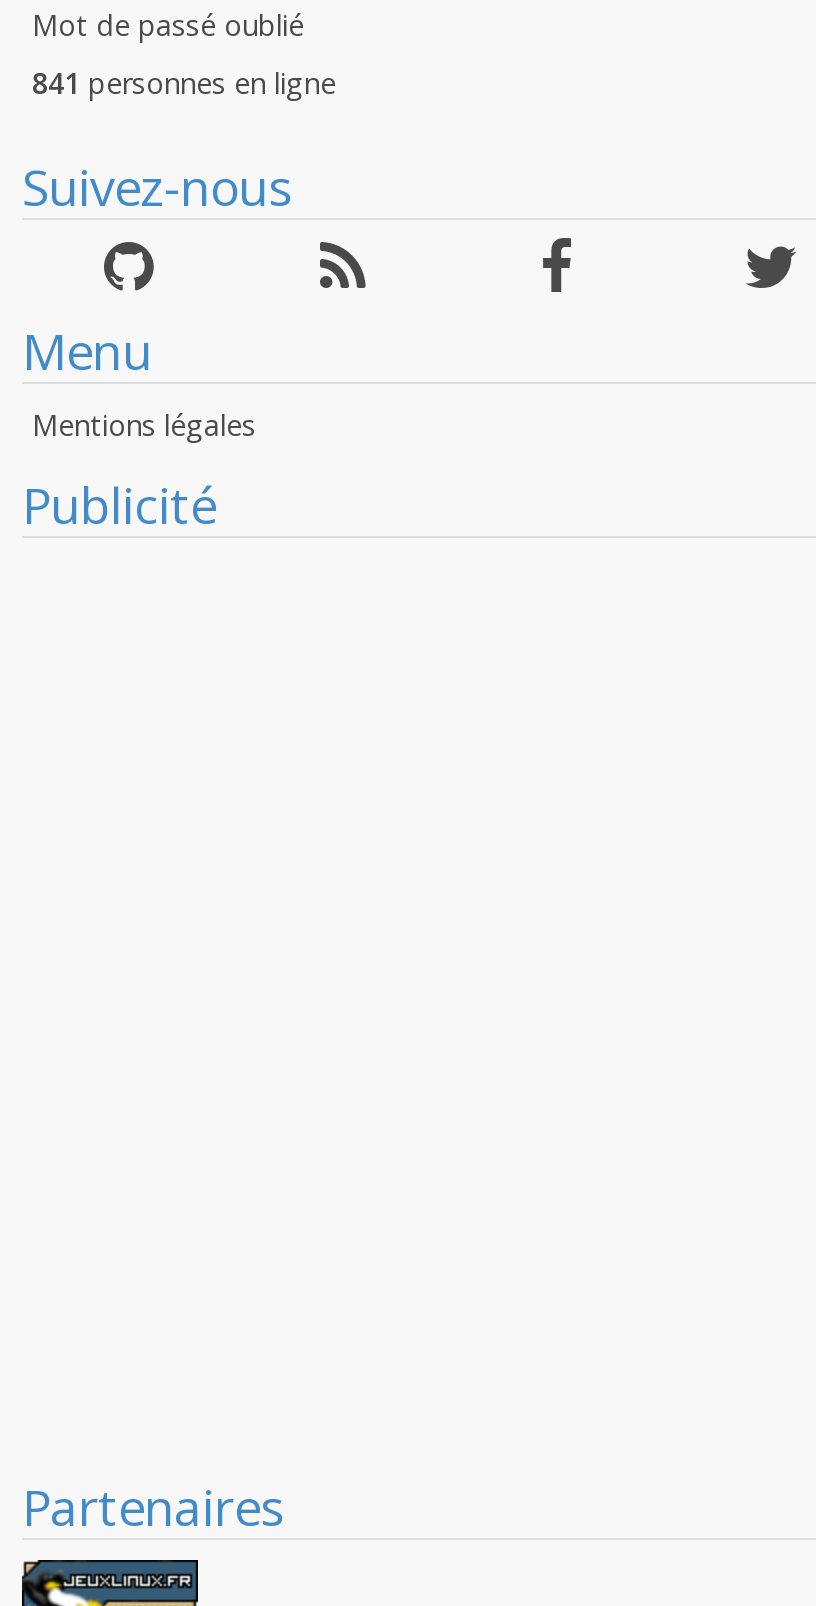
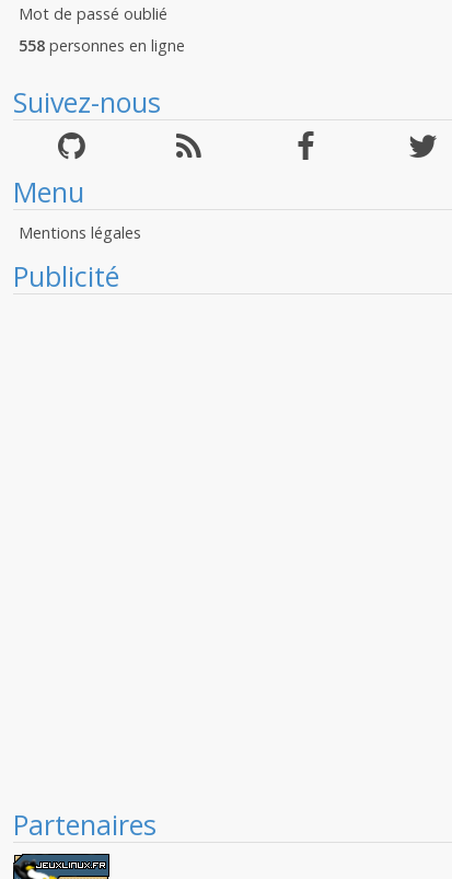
- 841 personnes en ligne
+ 558 personnes en ligne
